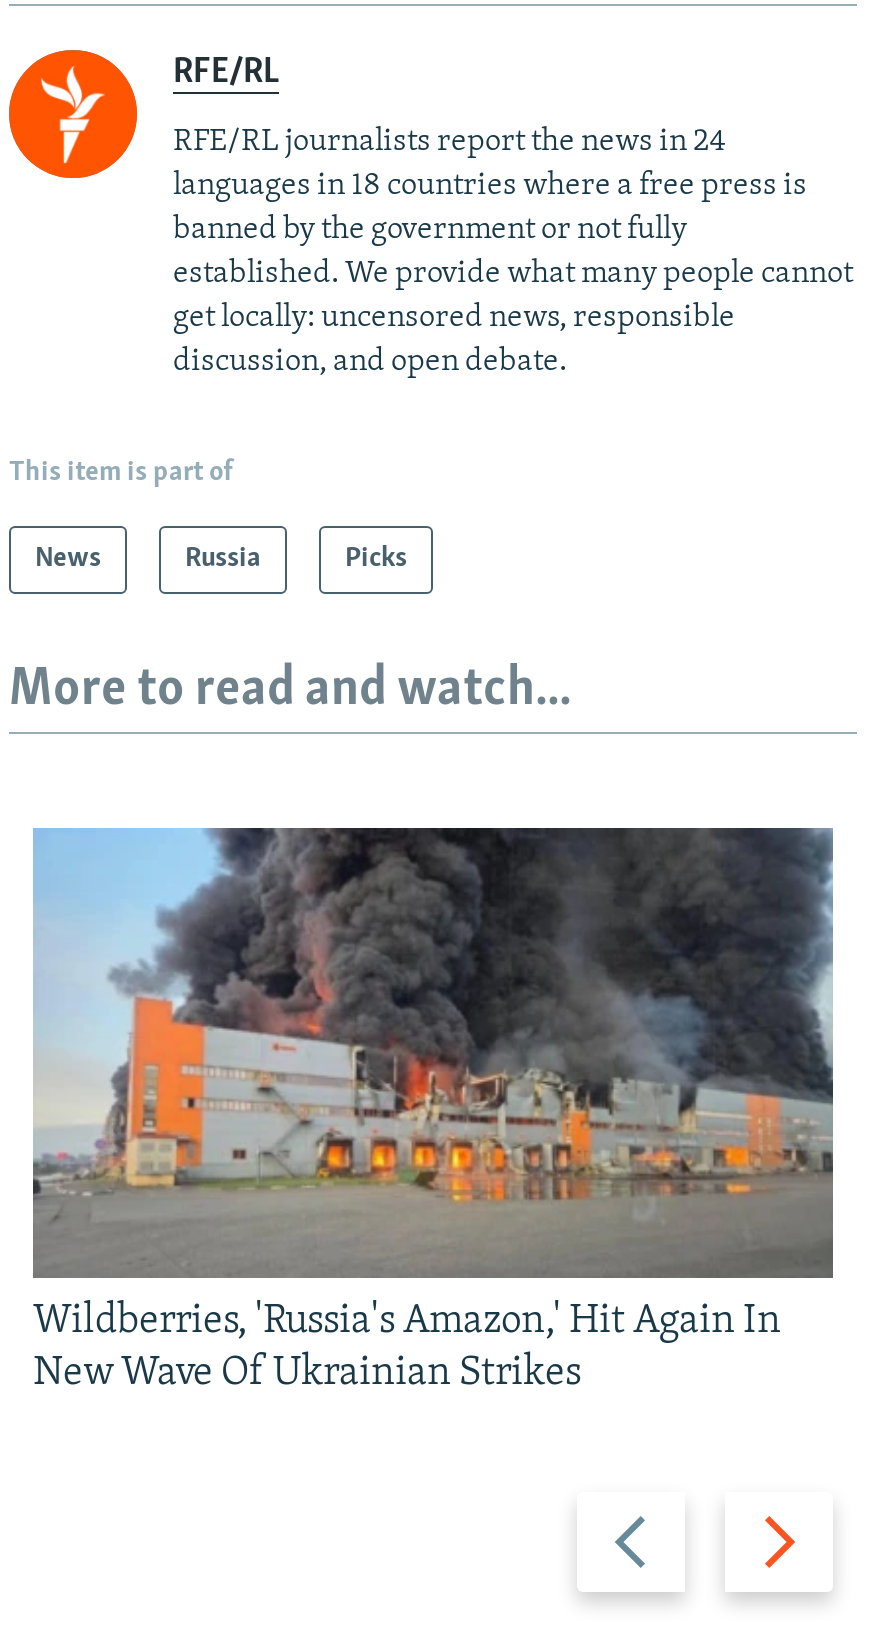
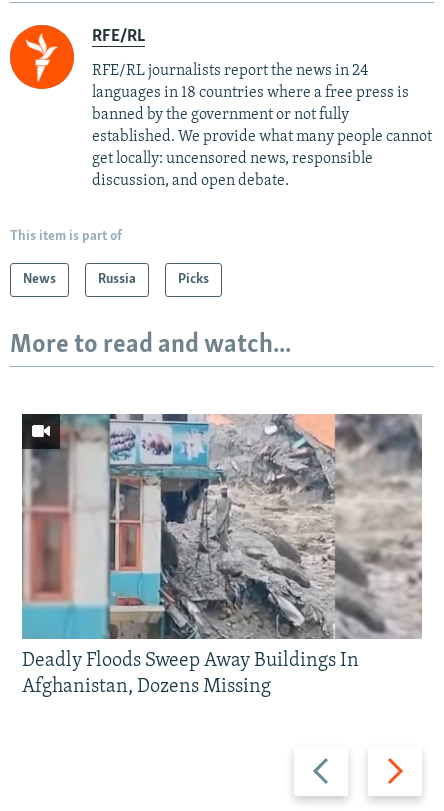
- [image]
- Wildberries, 'Russia's Amazon,' Hit Again In
- New Wave Of Ukrainian Strikes
+ [image]
+ Deadly Floods Sweep Away Buildings In
+ Afghanistan, Dozens Missing
